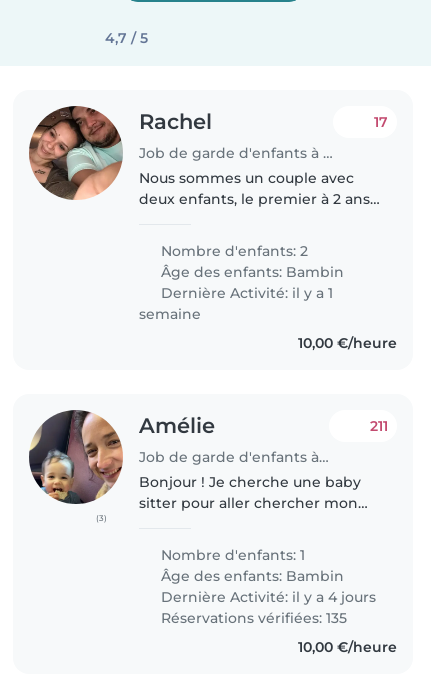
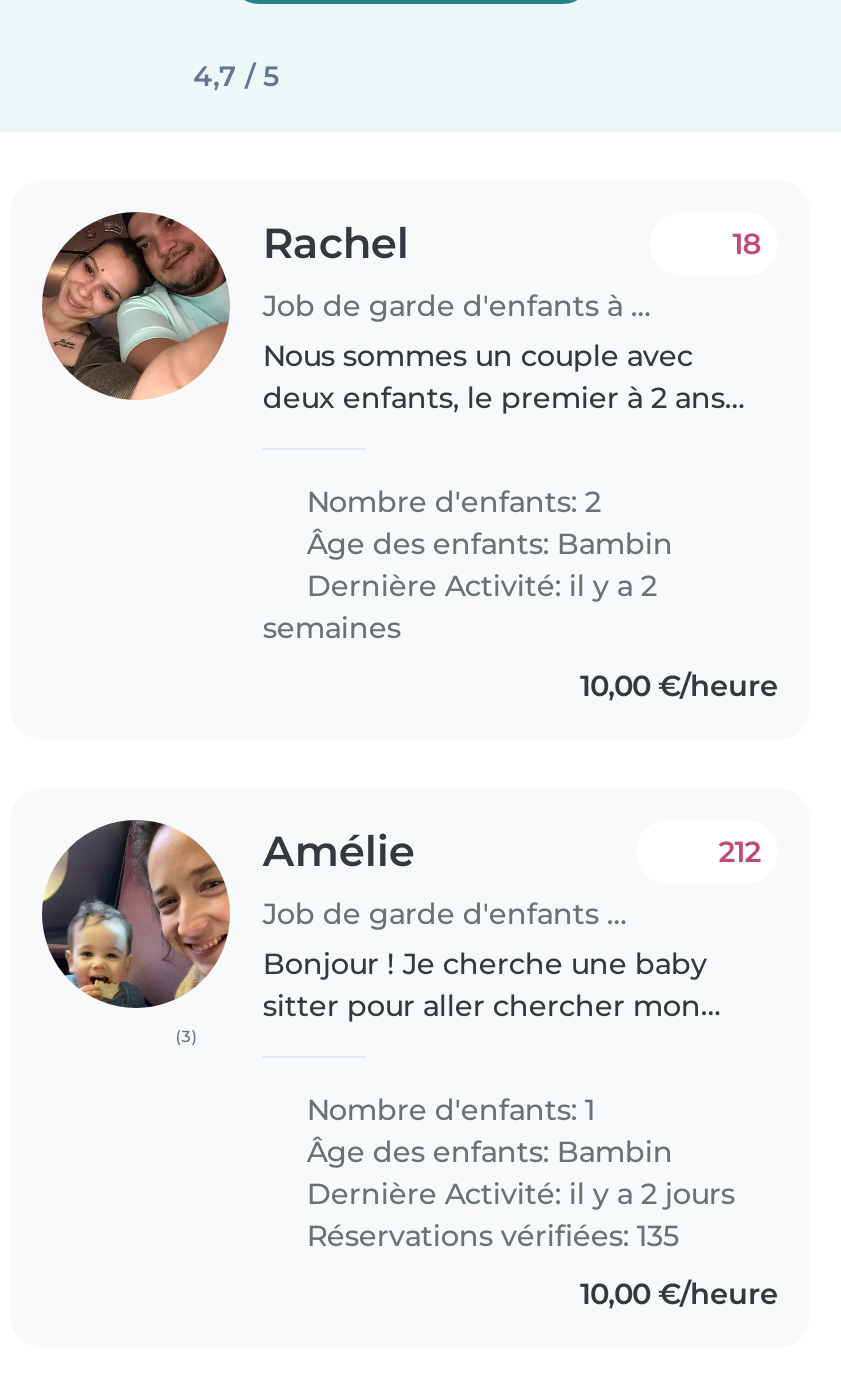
- 17
+ 18

- Dernière Activité: il y a 1
- semaine
+ Dernière Activité: il y a 2
+ semaines

- 211
+ 212

- Dernière Activité: il y a 4 jours
+ Dernière Activité: il y a 2 jours
